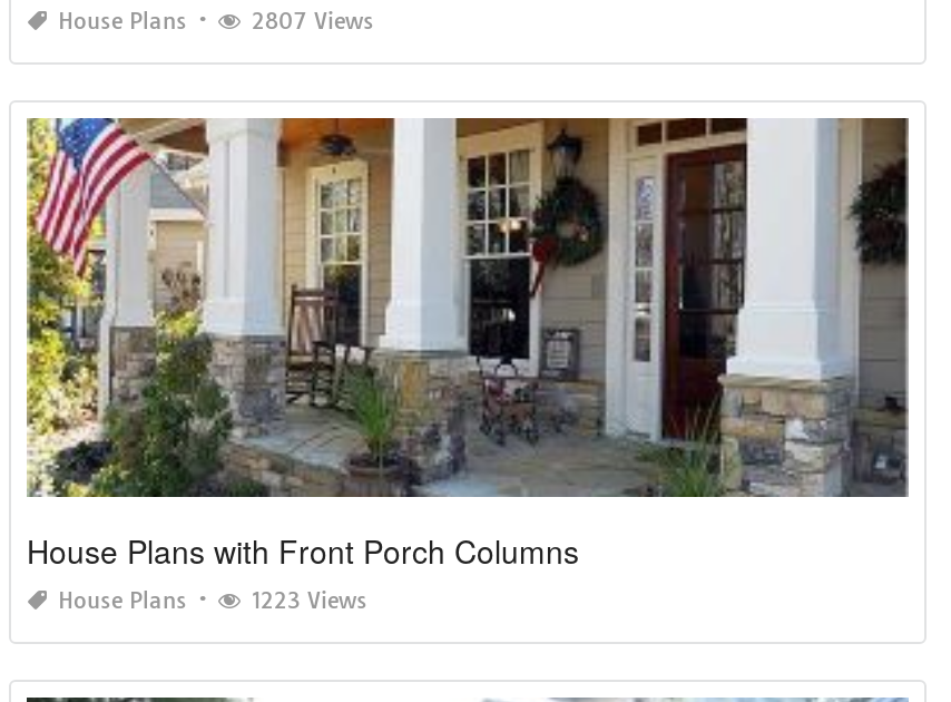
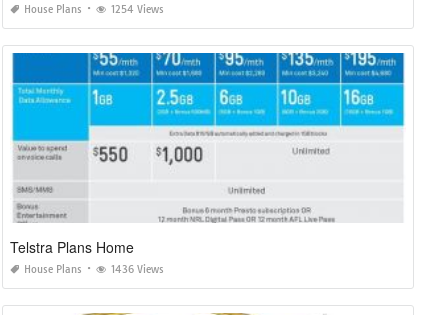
- 2807 Views
+ 1254 Views

- [image]
- House Plans with Front Porch Columns
+ [image]
+ Telstra Plans Home

- 1223 Views
+ 1436 Views
